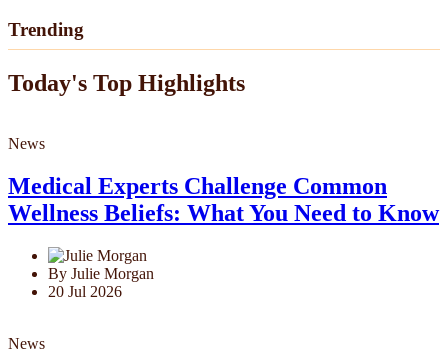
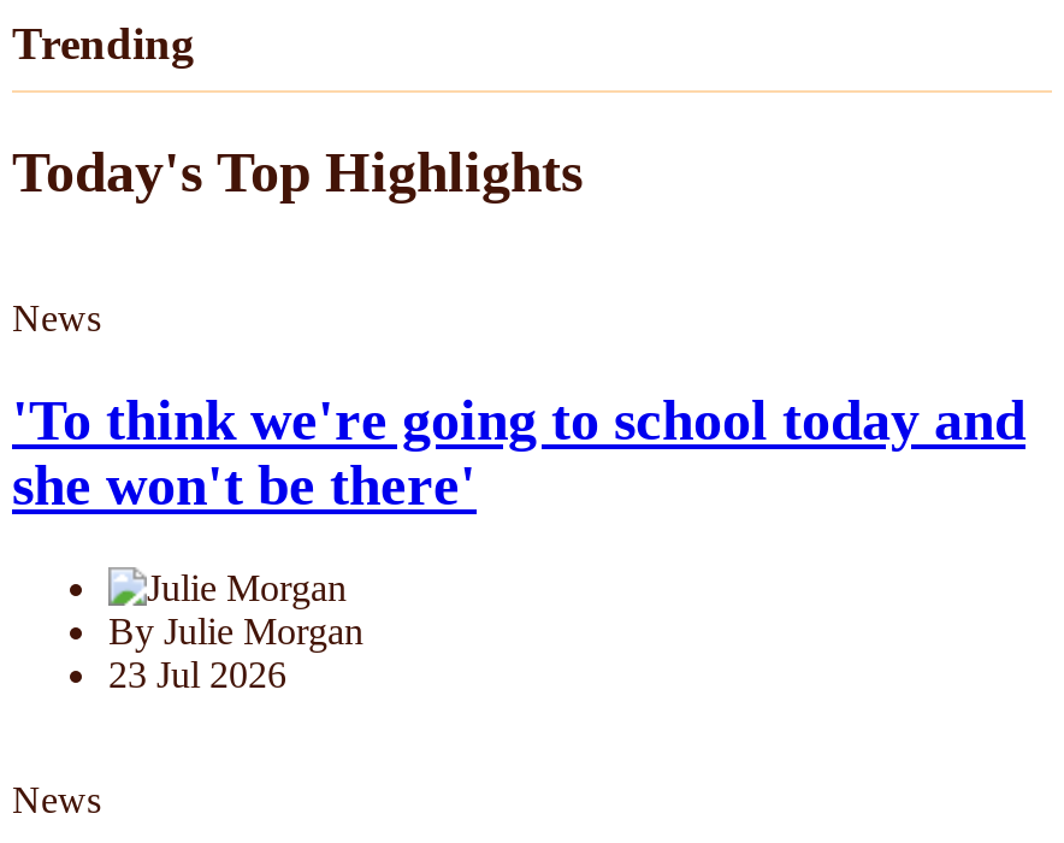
- Medical Experts Challenge Common
- Wellness Beliefs: What You Need to Know
+ 'To think we're going to school today and
+ she won't be there'

- 20 Jul 2026
+ 23 Jul 2026
